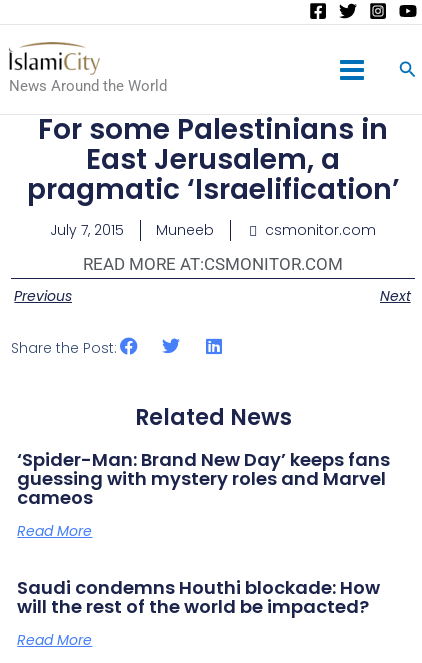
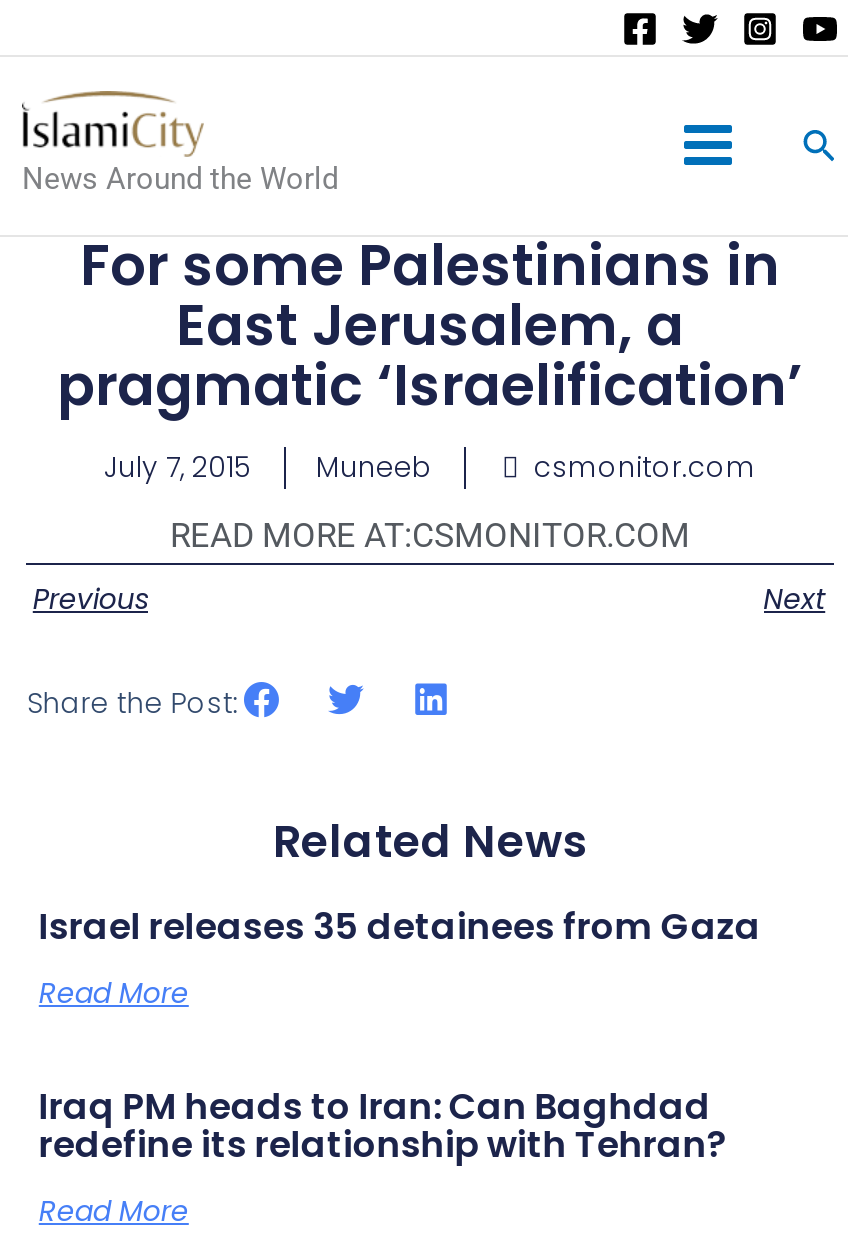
- ‘Spider-Man: Brand New Day’ keeps fans
- guessing with mystery roles and Marvel
- cameos
+ Israel releases 35 detainees from Gaza

- Saudi condemns Houthi blockade: How
- will the rest of the world be impacted?
+ Iraq PM heads to Iran: Can Baghdad
+ redefine its relationship with Tehran?
